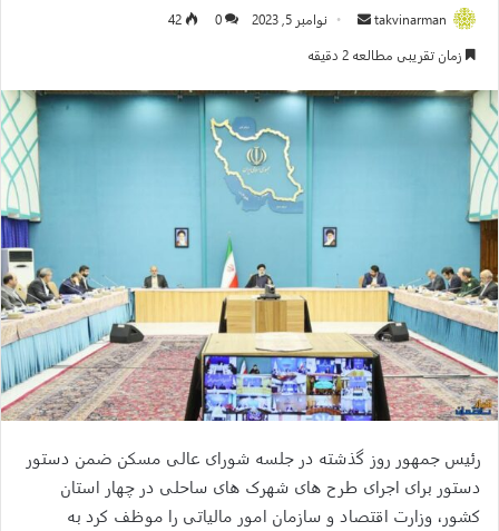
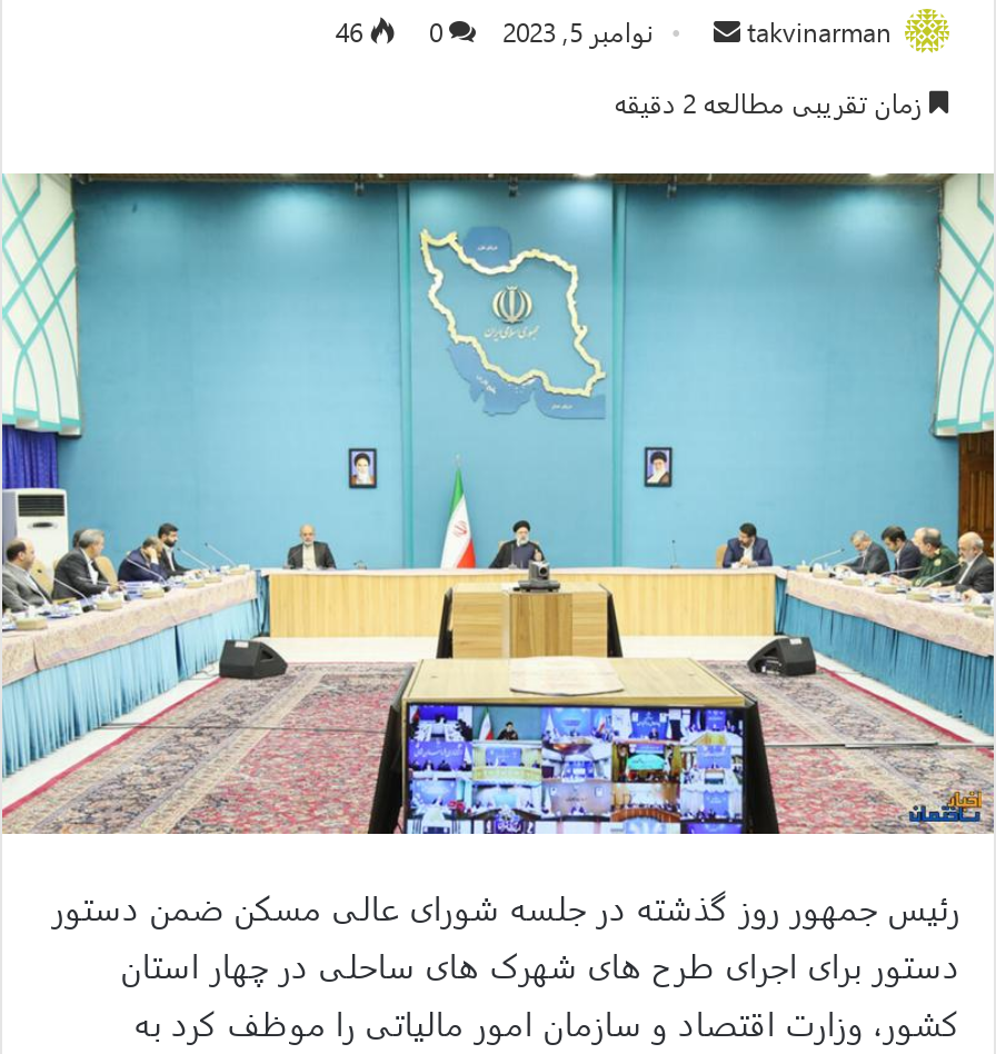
- 42 0
+ 46 0
